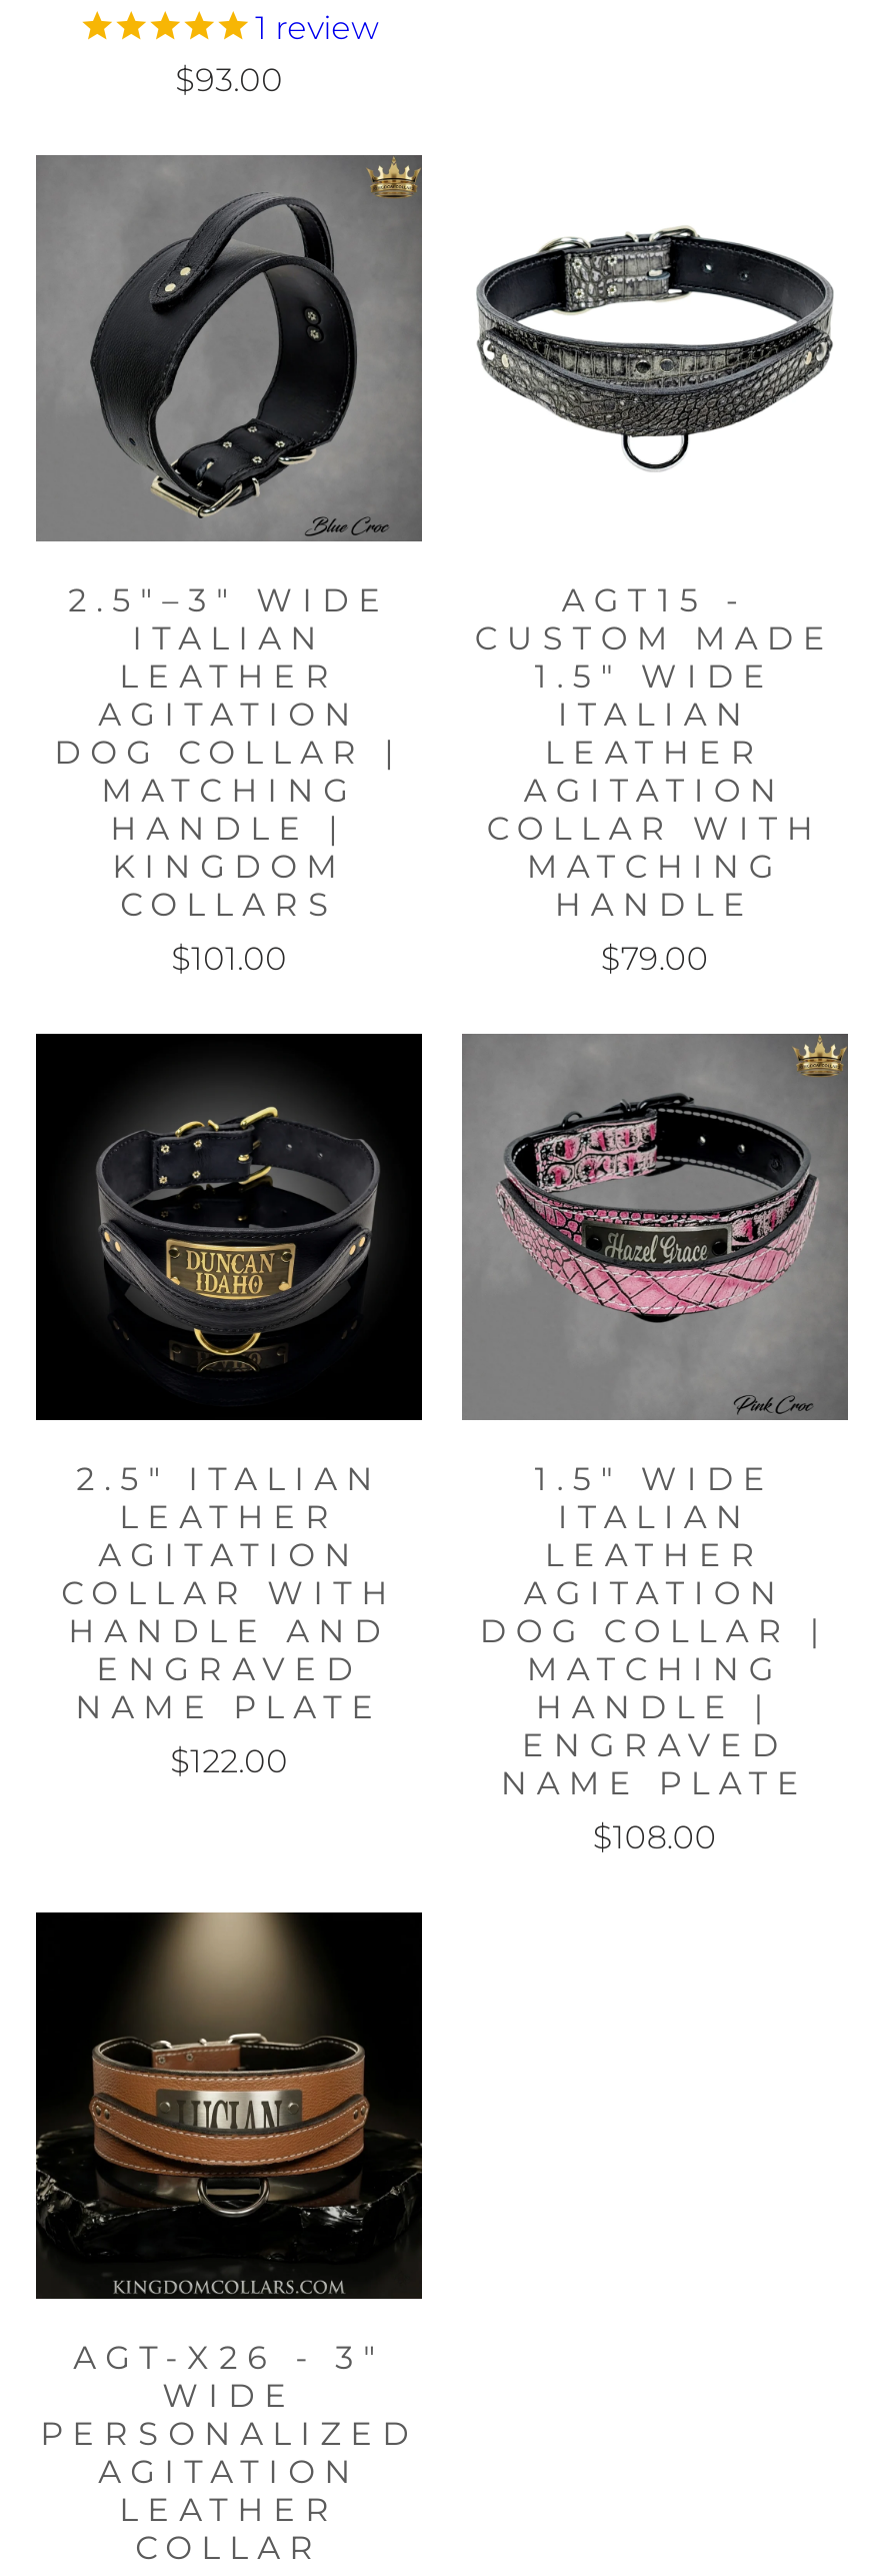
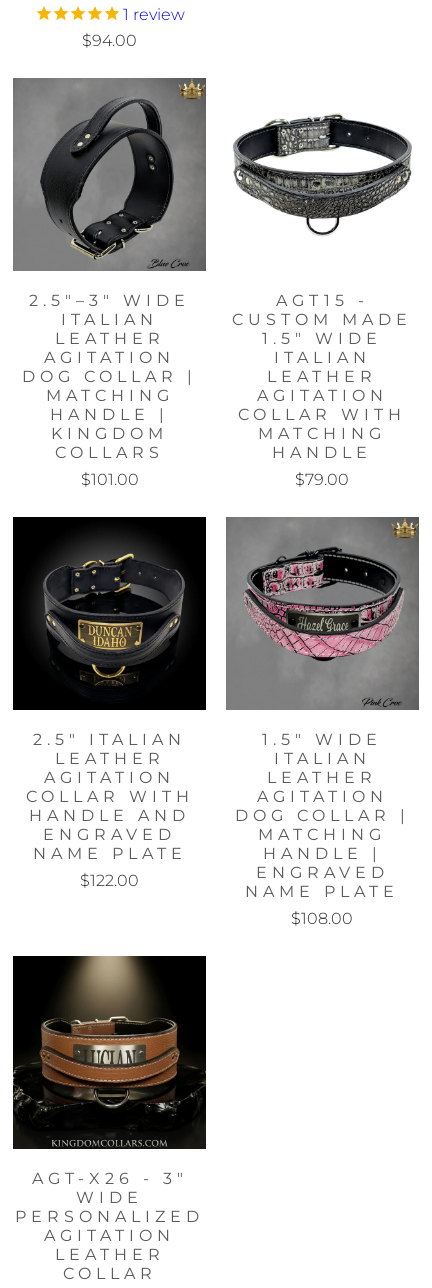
- $93.00
+ $94.00
